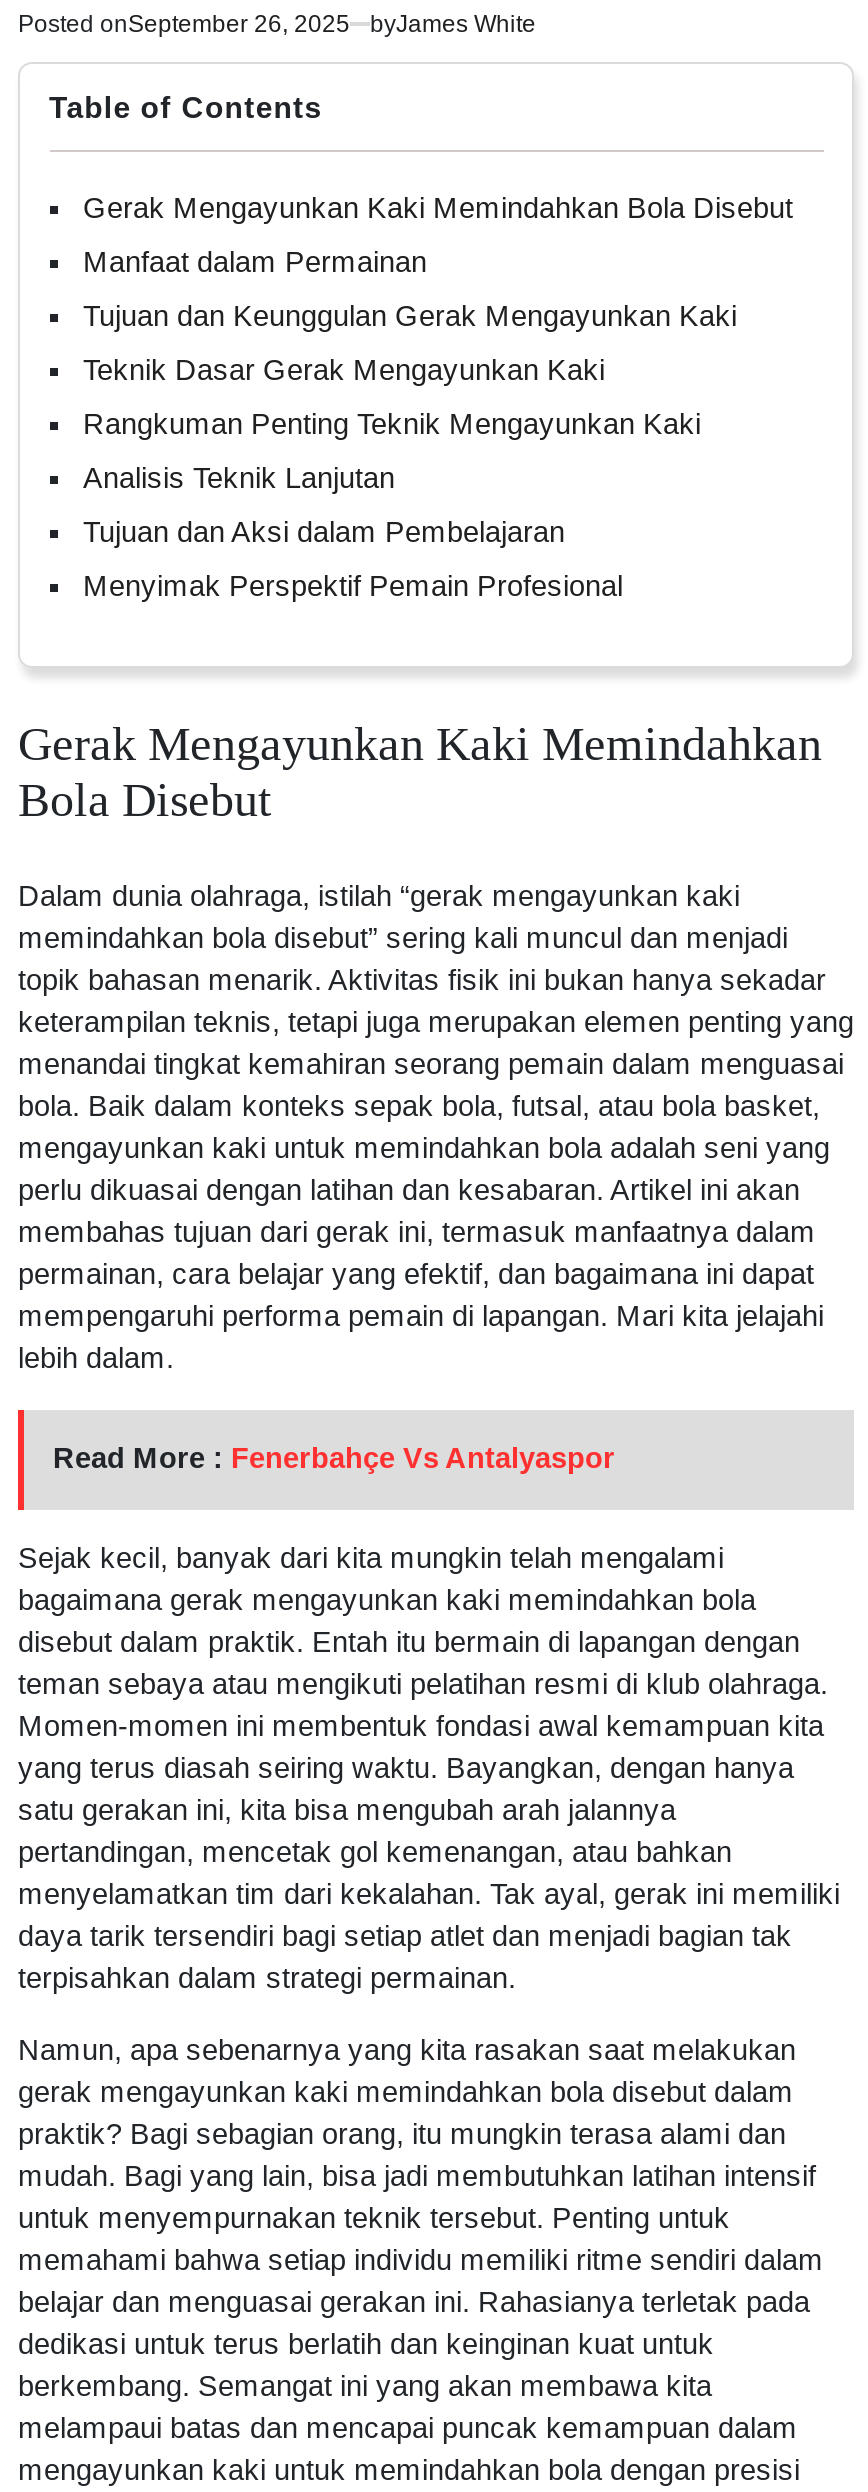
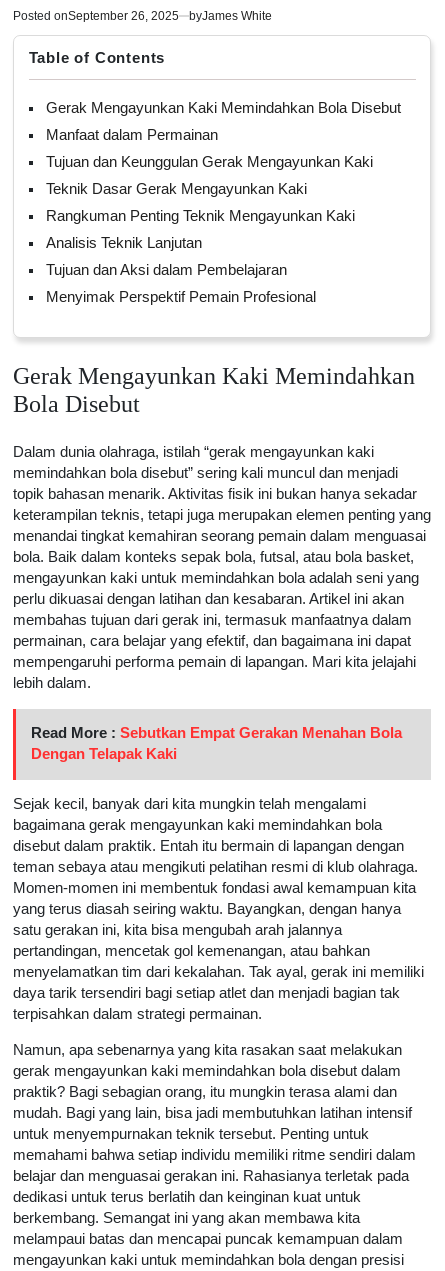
- Read More : Fenerbahçe Vs Antalyaspor
+ Read More : Sebutkan Empat Gerakan Menahan Bola
+ Dengan Telapak Kaki
